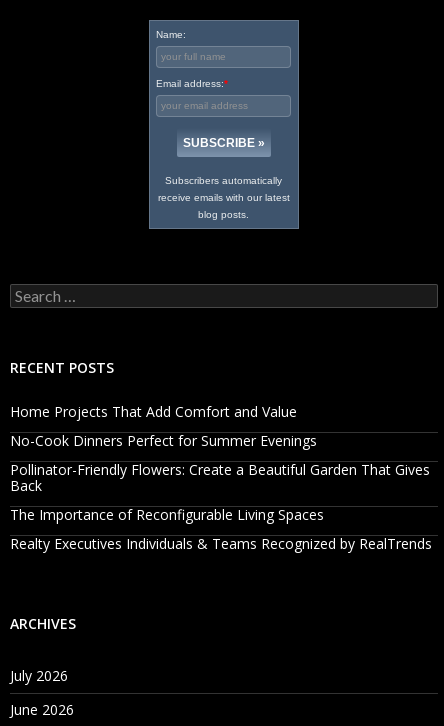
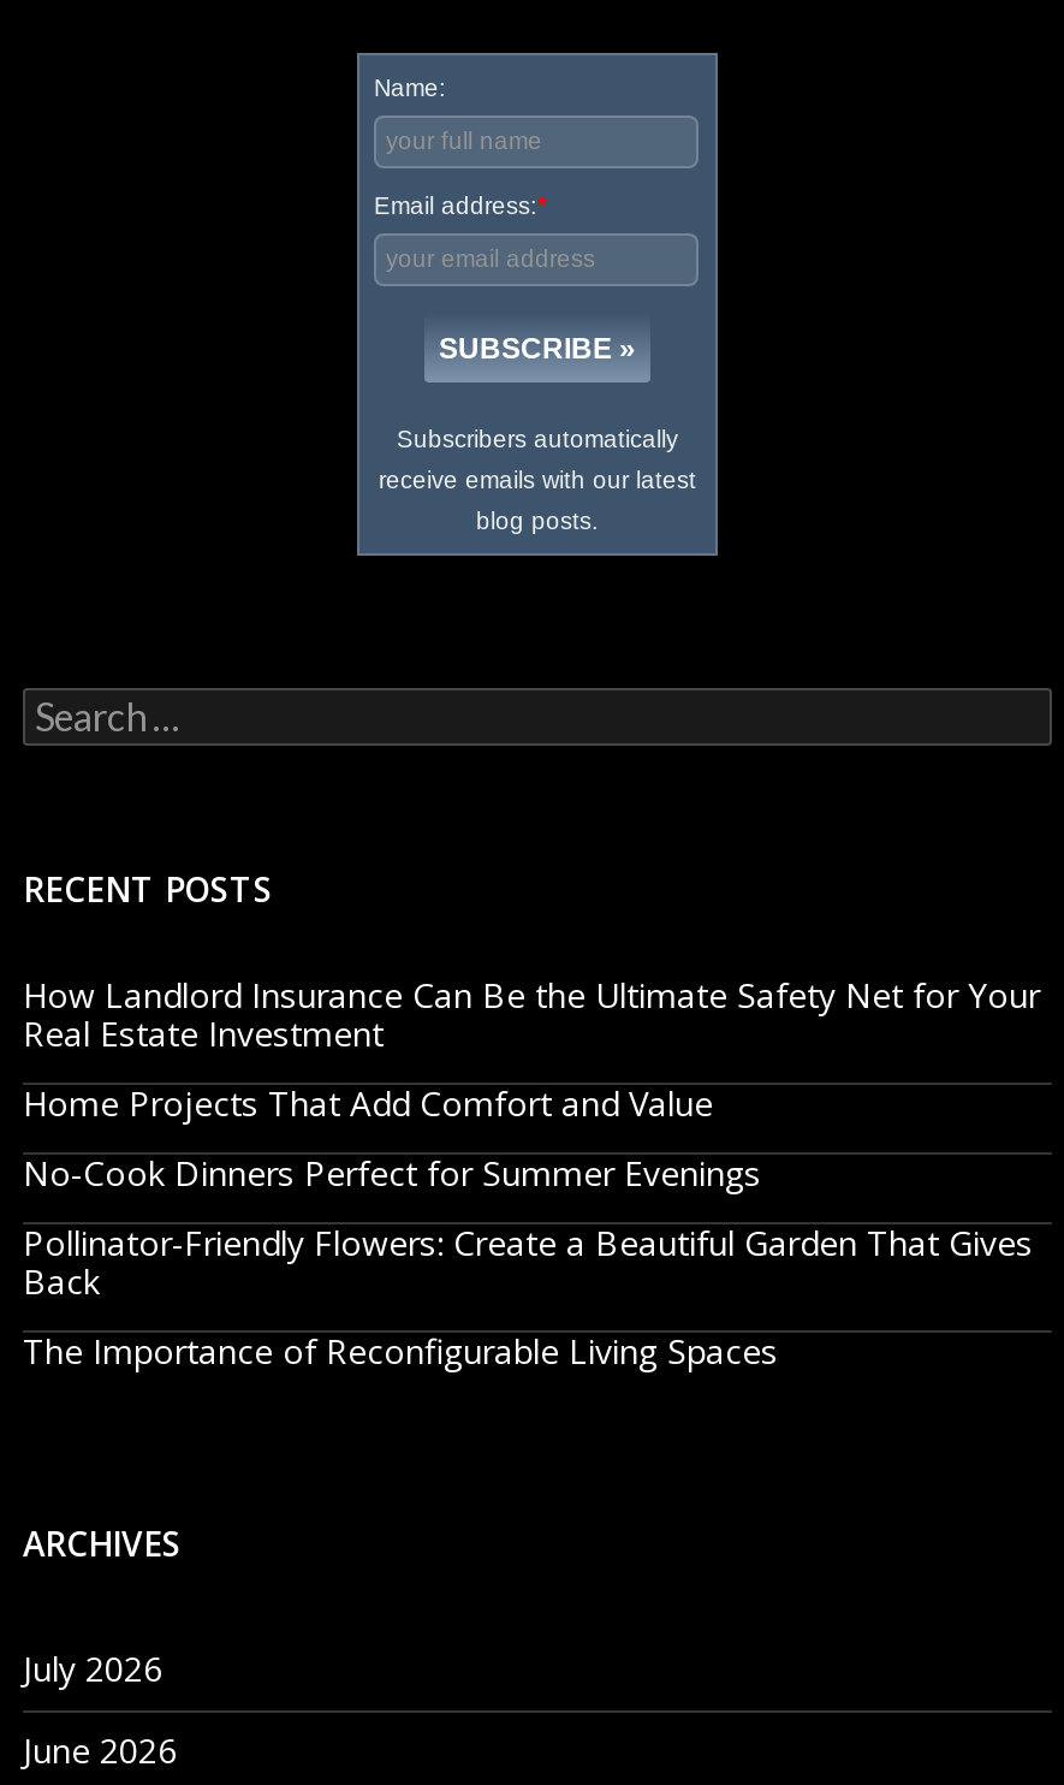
+ How Landlord Insurance Can Be the Ultimate Safety Net for Your
+ Real Estate Investment

moved down: Home Projects That Add Comfort and Value | No-Cook Dinners Perfect for Summer Evenings | Pollinator-Friendly Flowers: Create a Beautiful Garden That Gives | Back | The Importance of Reconfigurable Living Spaces

- Realty Executives Individuals & Teams Recognized by RealTrends
